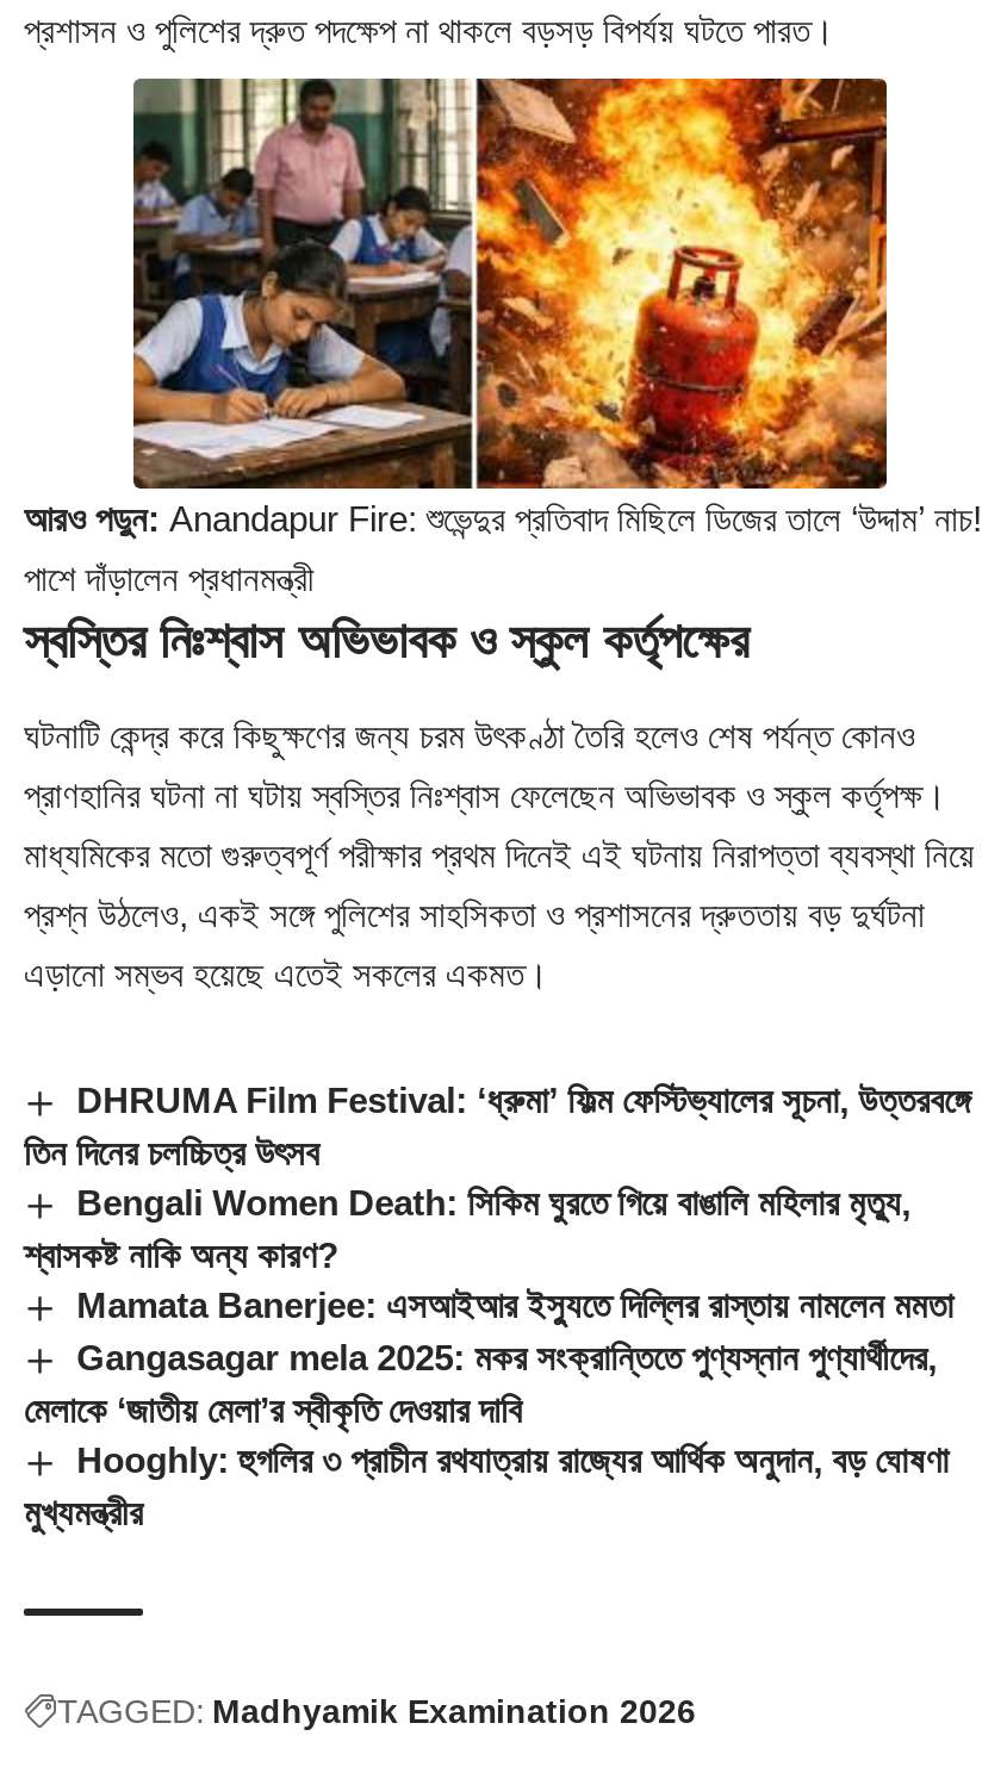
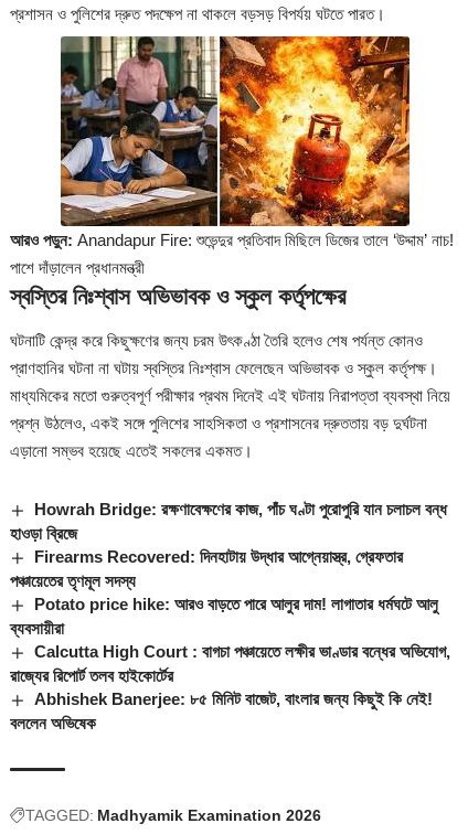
- DHRUMA Film Festival: ‘ধ্রুমা’ ফিল্ম ফেস্টিভ্যালের সূচনা, উত্তরবঙ্গে
- তিন দিনের চলচ্চিত্র উৎসব
- Bengali Women Death: সিকিম ঘুরতে গিয়ে বাঙালি মহিলার মৃত্যু,
- শ্বাসকষ্ট নাকি অন্য কারণ?
- Mamata Banerjee: এসআইআর ইস্যুতে দিল্লির রাস্তায় নামলেন মমতা
- Gangasagar mela 2025: মকর সংক্রান্তিতে পুণ্যস্নান পুণ্যার্থীদের,
- মেলাকে ‘জাতীয় মেলা’র স্বীকৃতি দেওয়ার দাবি
- Hooghly: হুগলির ৩ প্রাচীন রথযাত্রায় রাজ্যের আর্থিক অনুদান, বড় ঘোষণা
- মুখ্যমন্ত্রীর
+ Howrah Bridge: রক্ষণাবেক্ষণের কাজ, পাঁচ ঘণ্টা পুরোপুরি যান চলাচল বন্ধ
+ হাওড়া ব্রিজে
+ Firearms Recovered: দিনহাটায় উদ্ধার আগ্নেয়াস্ত্র, গ্রেফতার
+ পঞ্চায়েতের তৃণমূল সদস্য
+ Potato price hike: আরও বাড়তে পারে আলুর দাম! লাগাতার ধর্মঘটে আলু
+ ব্যবসায়ীরা
+ Calcutta High Court : বাগচা পঞ্চায়েতে লক্ষীর ভাণ্ডার বন্ধের অভিযোগ,
+ রাজ্যের রিপোর্ট তলব হাইকোর্টের
+ Abhishek Banerjee: ৮৫ মিনিট বাজেট, বাংলার জন্য কিছুই কি নেই!
+ বললেন অভিষেক
